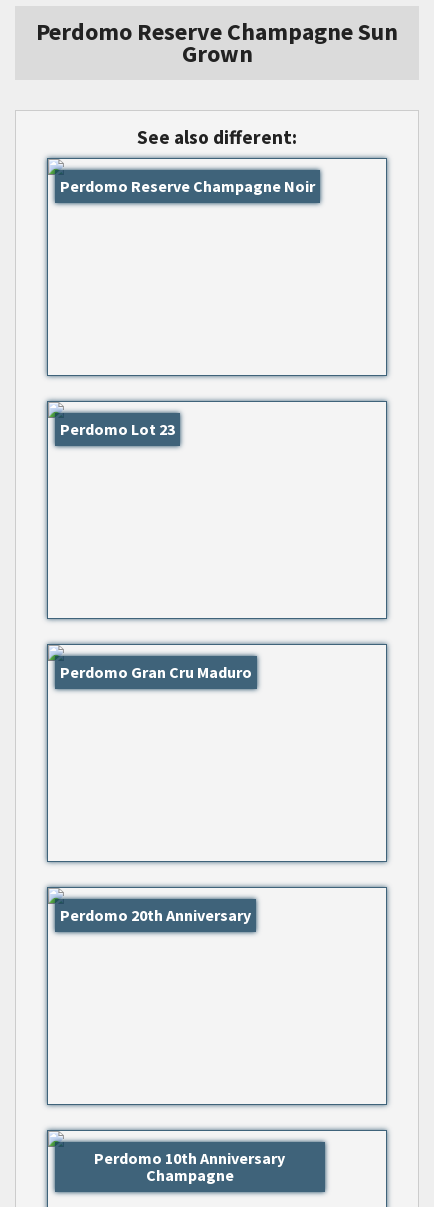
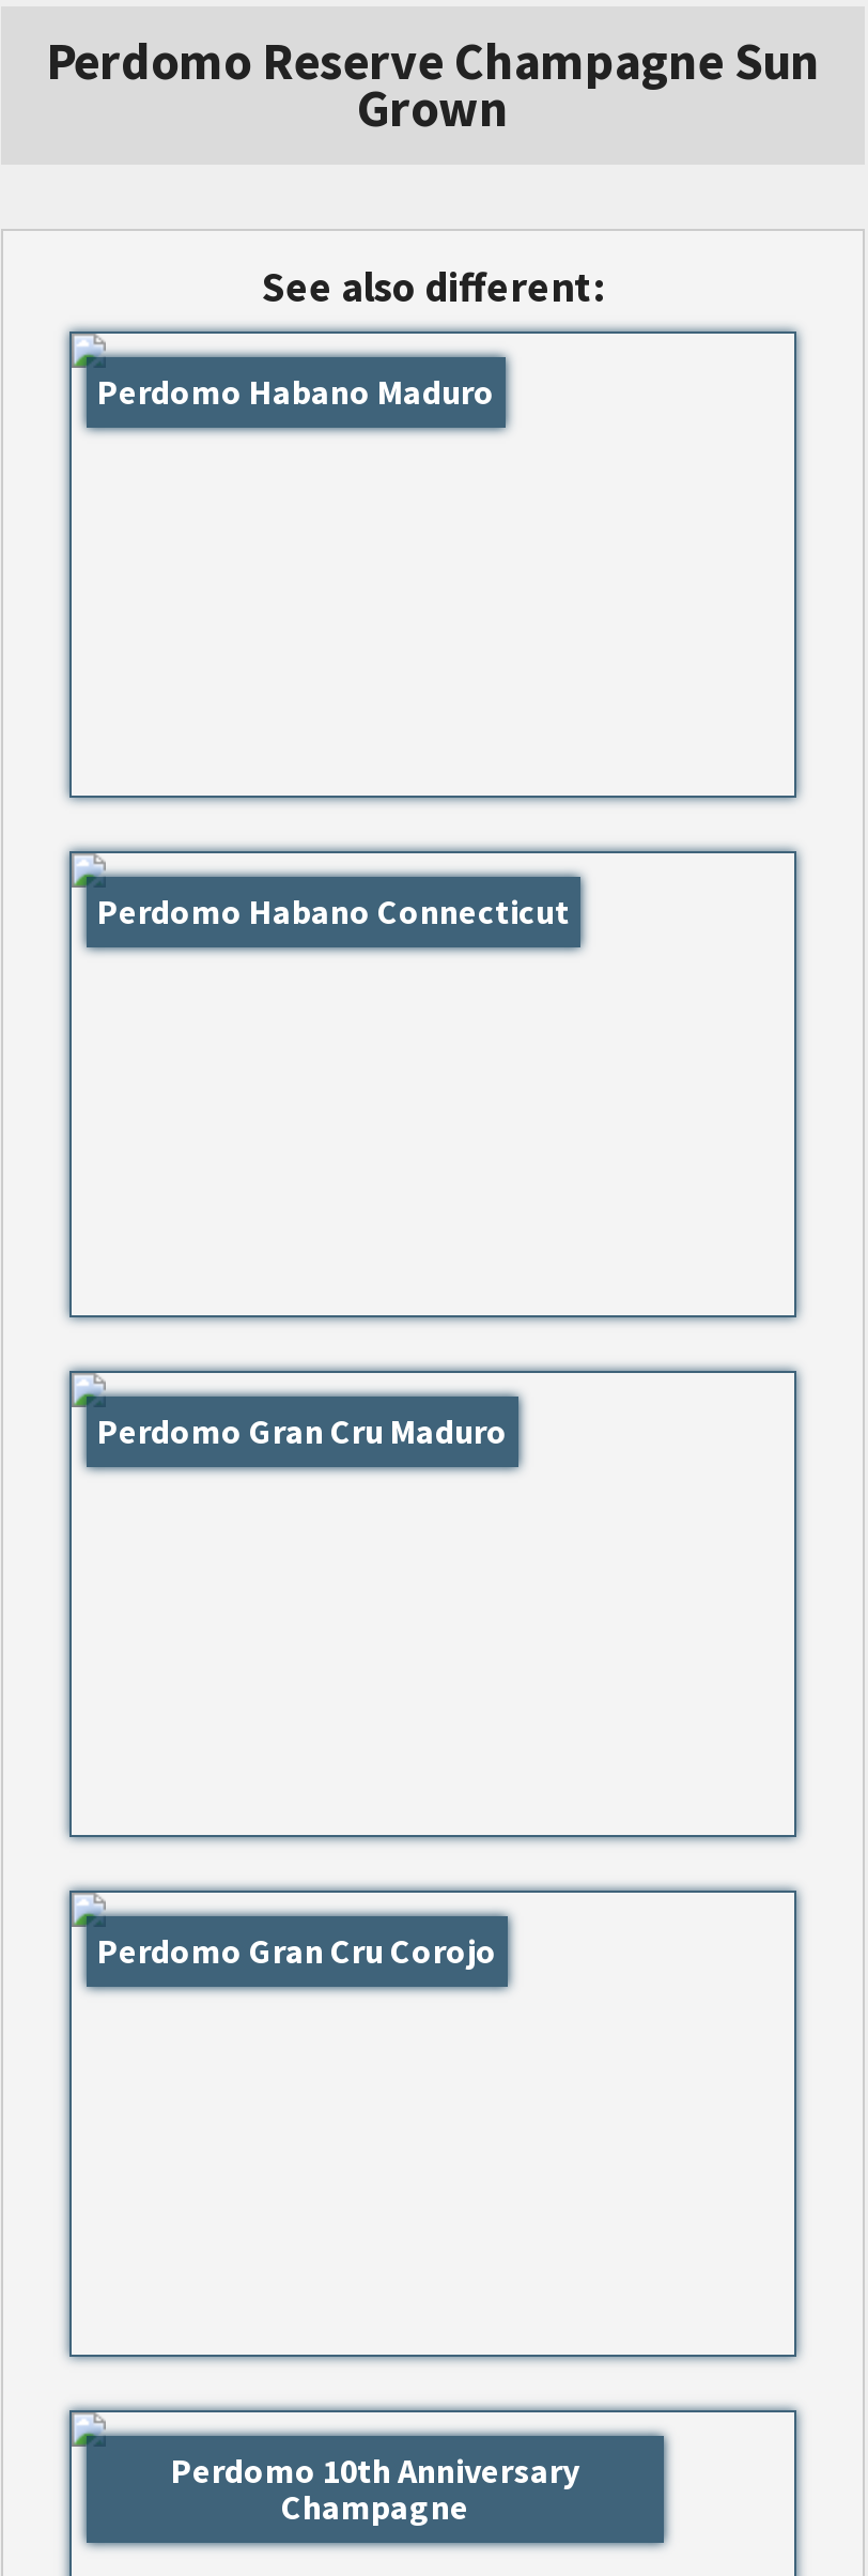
- Perdomo Reserve Champagne Noir
+ Perdomo Habano Maduro

- Perdomo Lot 23
+ Perdomo Habano Connecticut

- Perdomo 20th Anniversary
+ Perdomo Gran Cru Corojo
